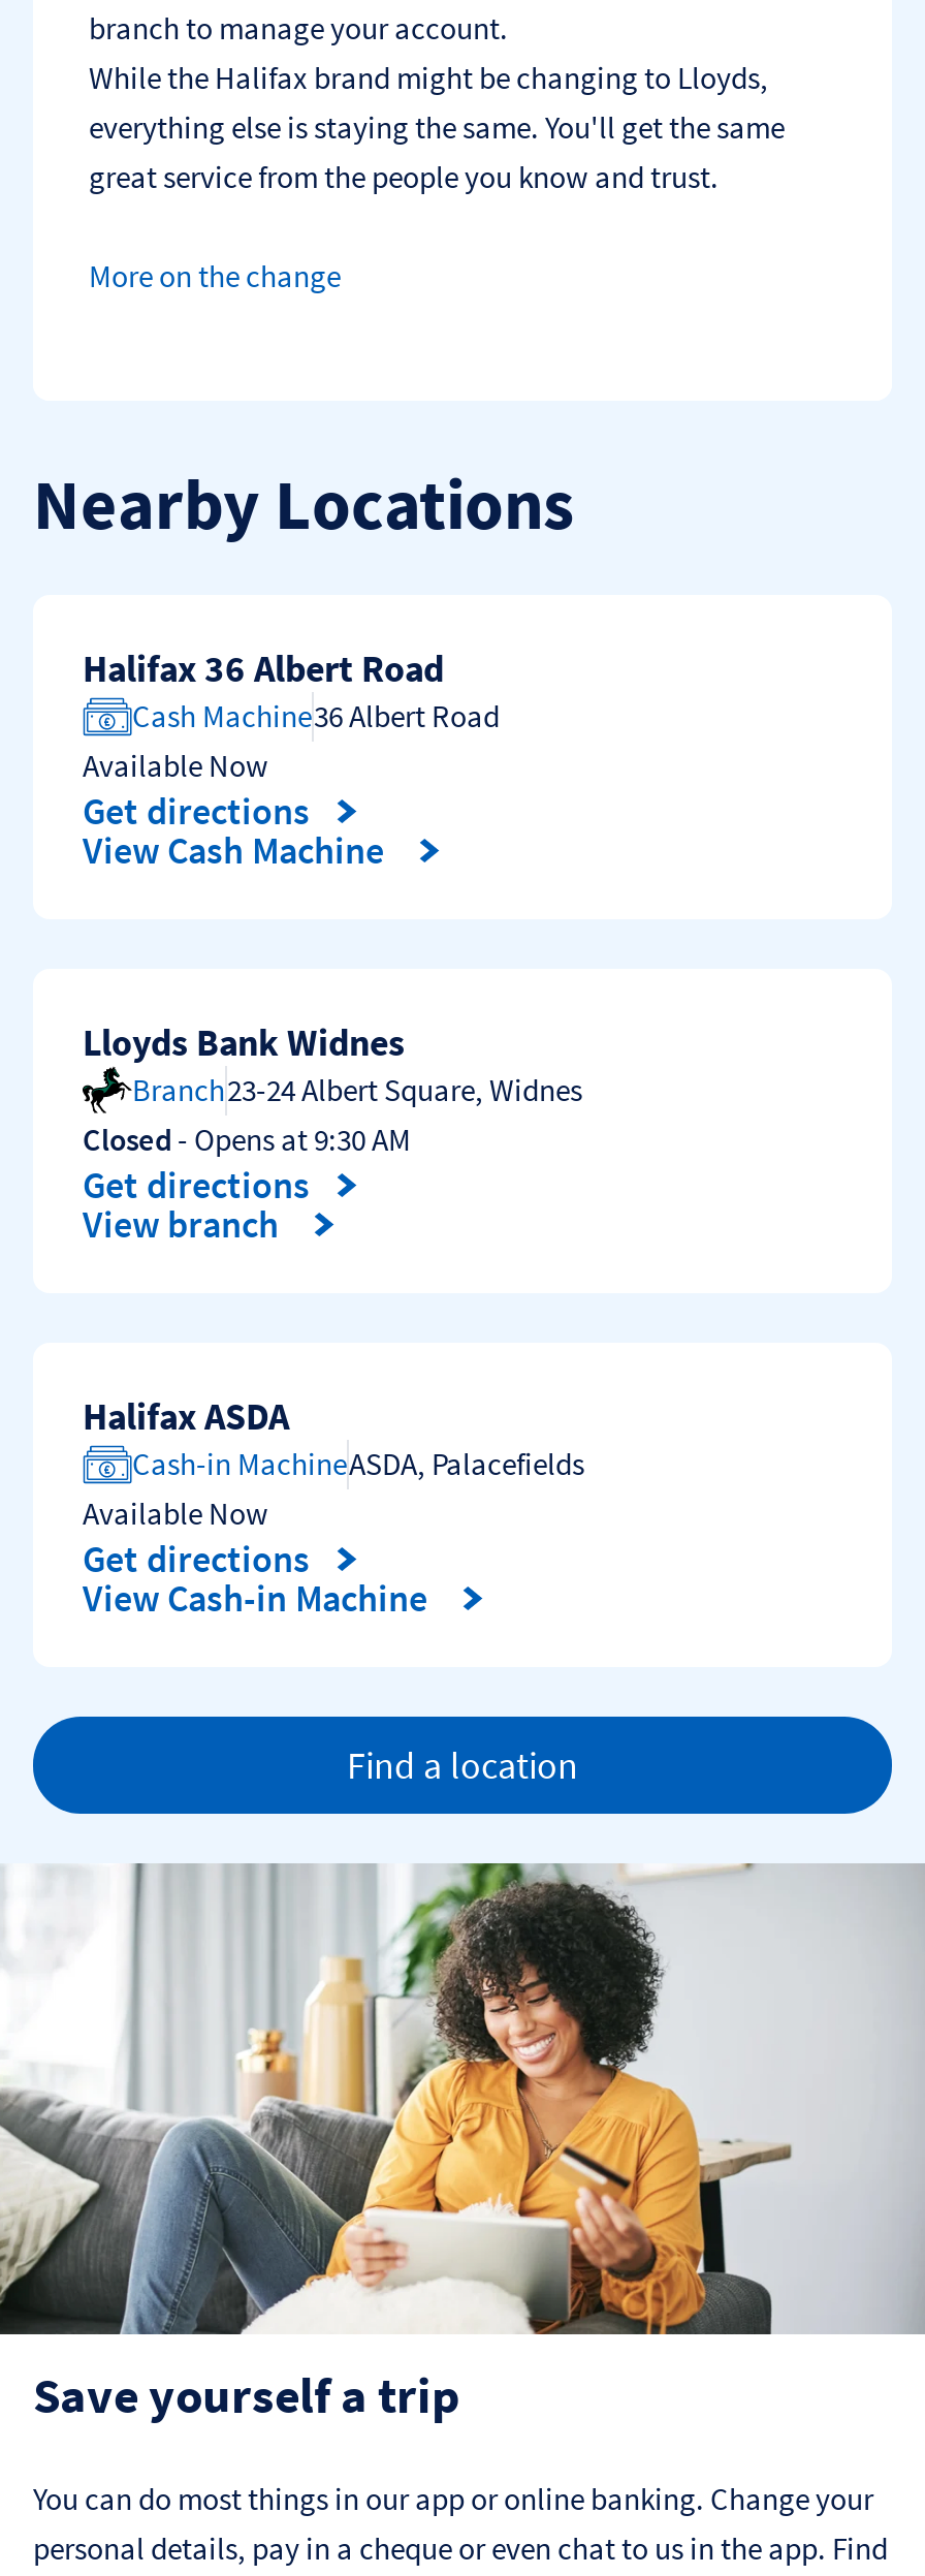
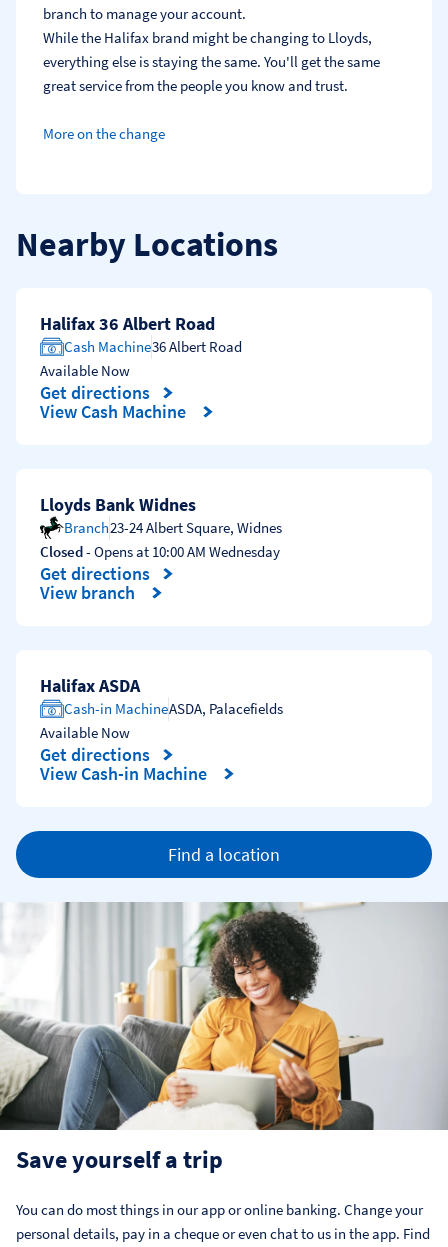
- Closed - Opens at 9:30 AM
+ Closed - Opens at 10:00 AM Wednesday
